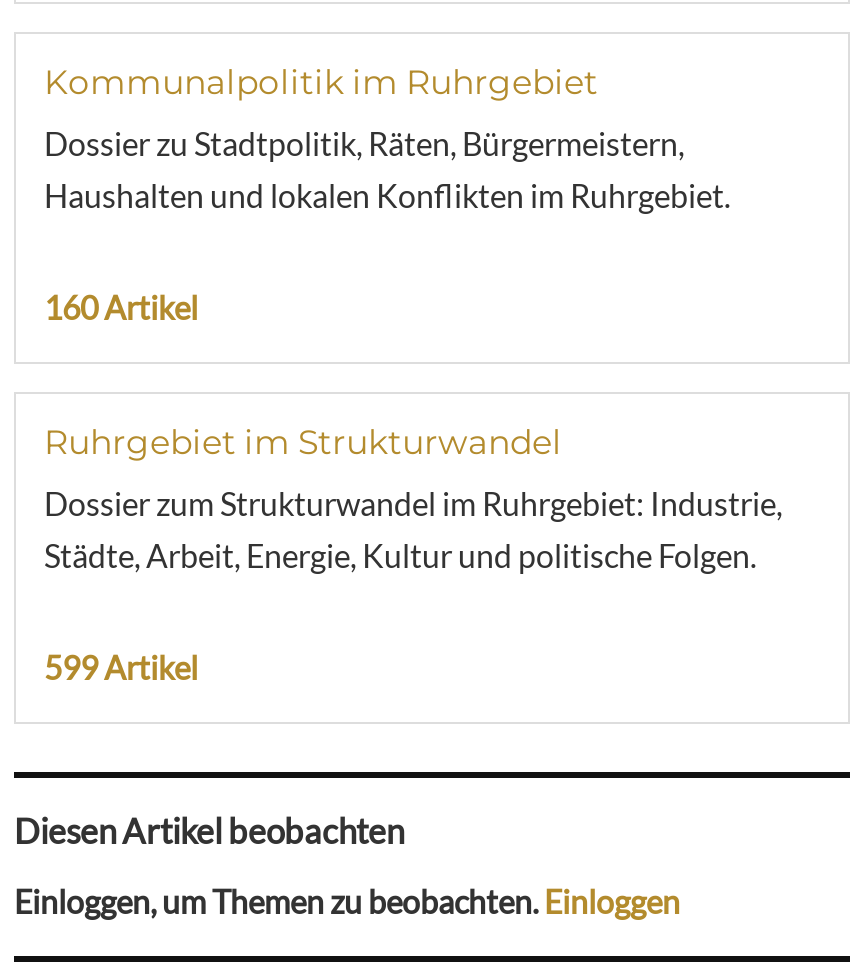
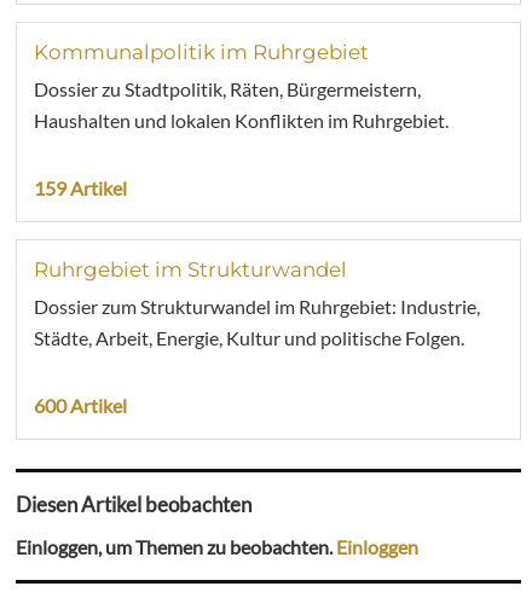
- 160 Artikel
+ 159 Artikel

- 599 Artikel
+ 600 Artikel
